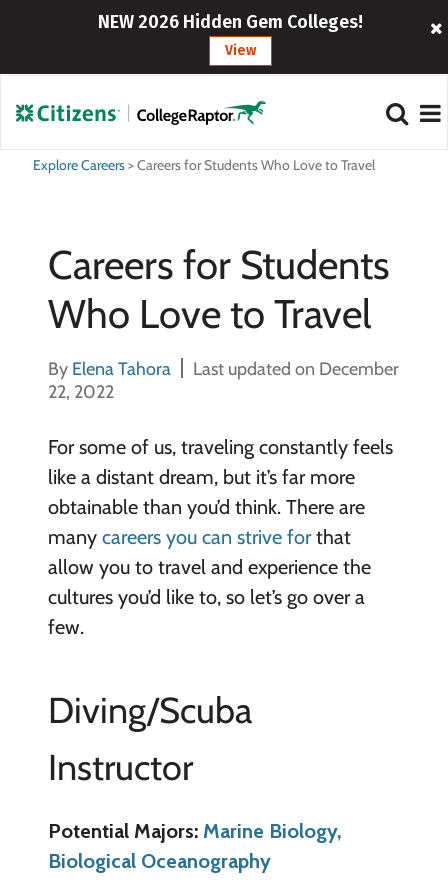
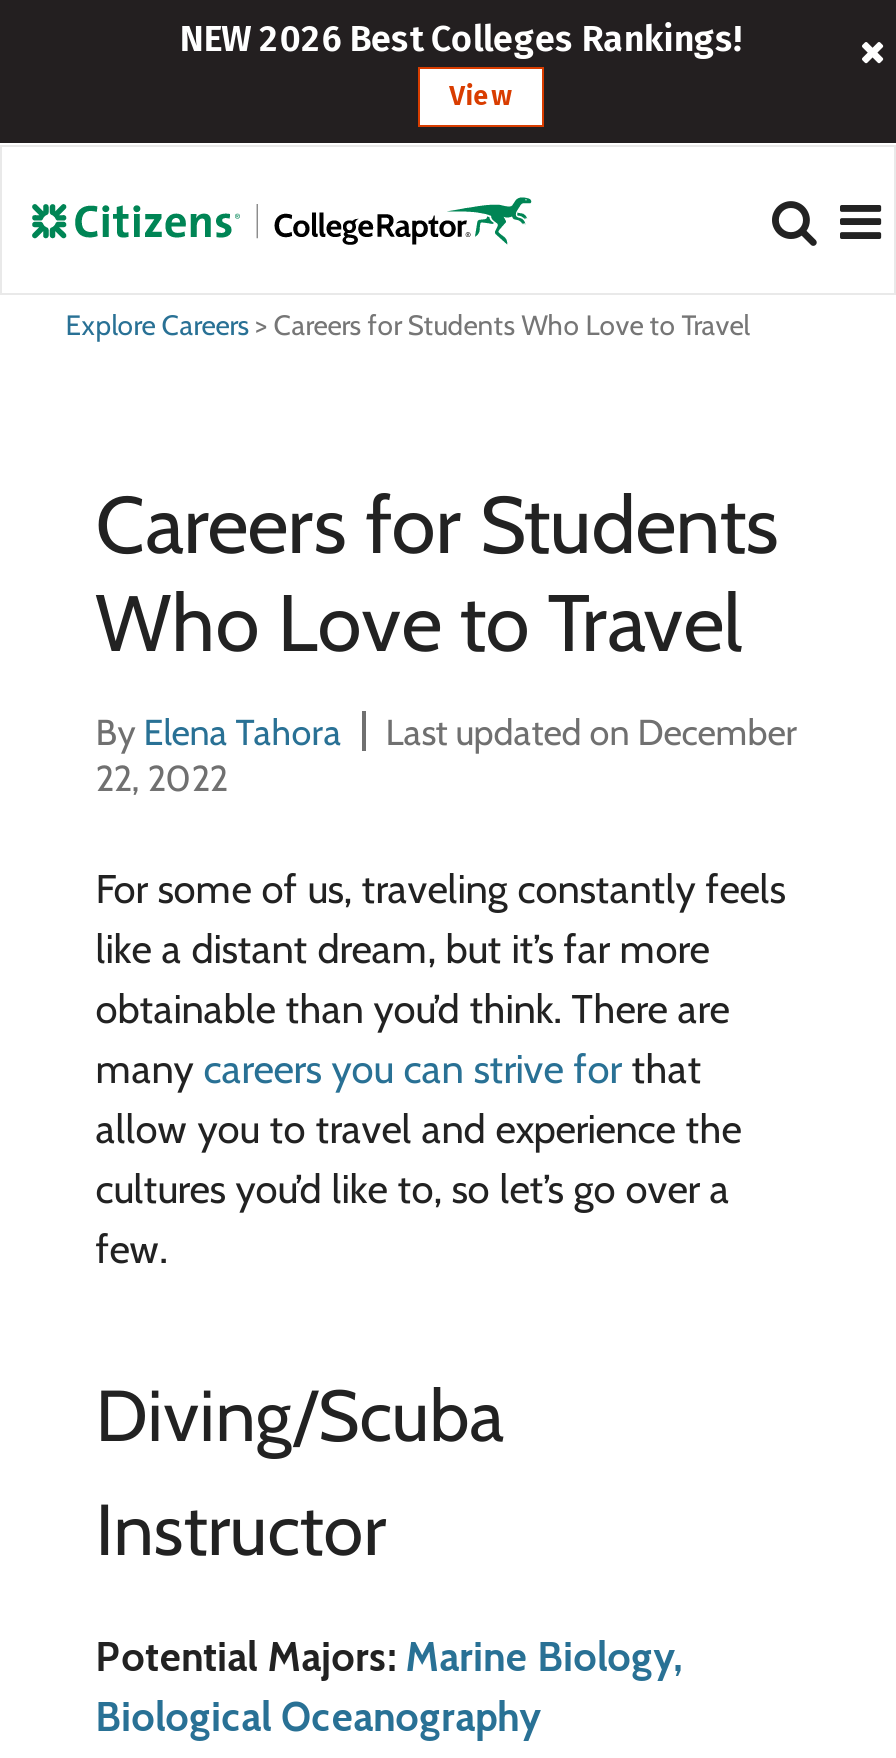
- NEW 2026 Hidden Gem Colleges!
+ NEW 2026 Best Colleges Rankings!
